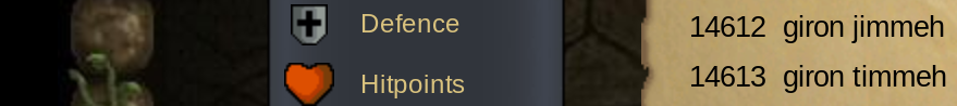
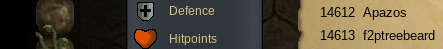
- 14612 giron jimmeh
+ 14612 Apazos

- 14613 giron timmeh
+ 14613 f2ptreebeard
